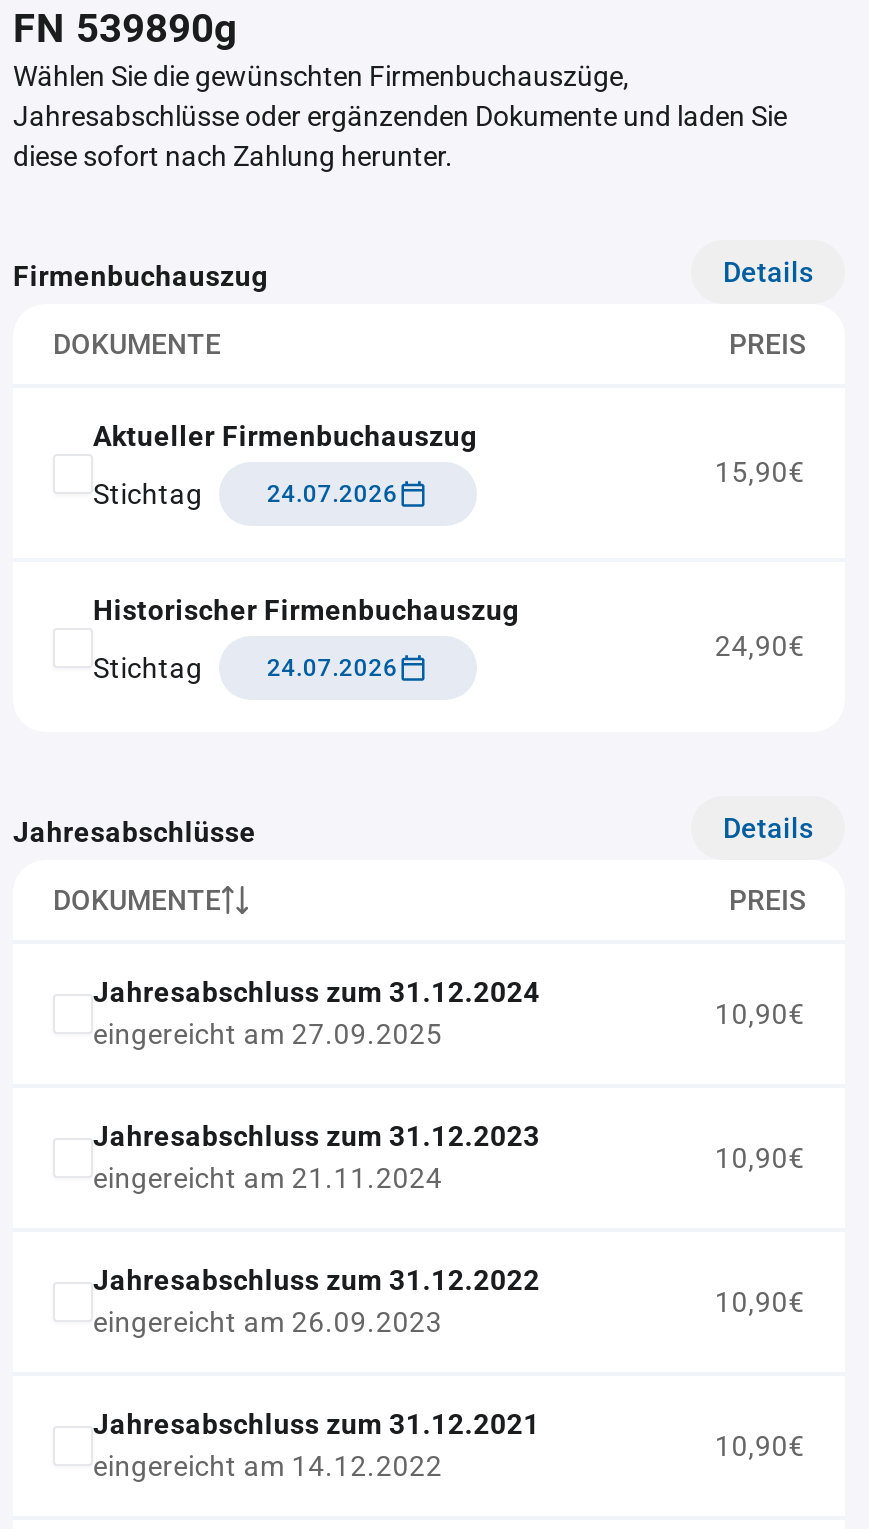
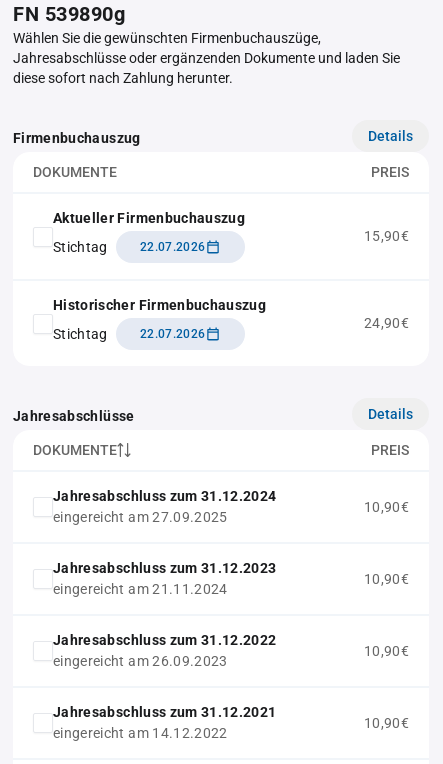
- 24.07.2026
+ 22.07.2026

- 24.07.2026
+ 22.07.2026
